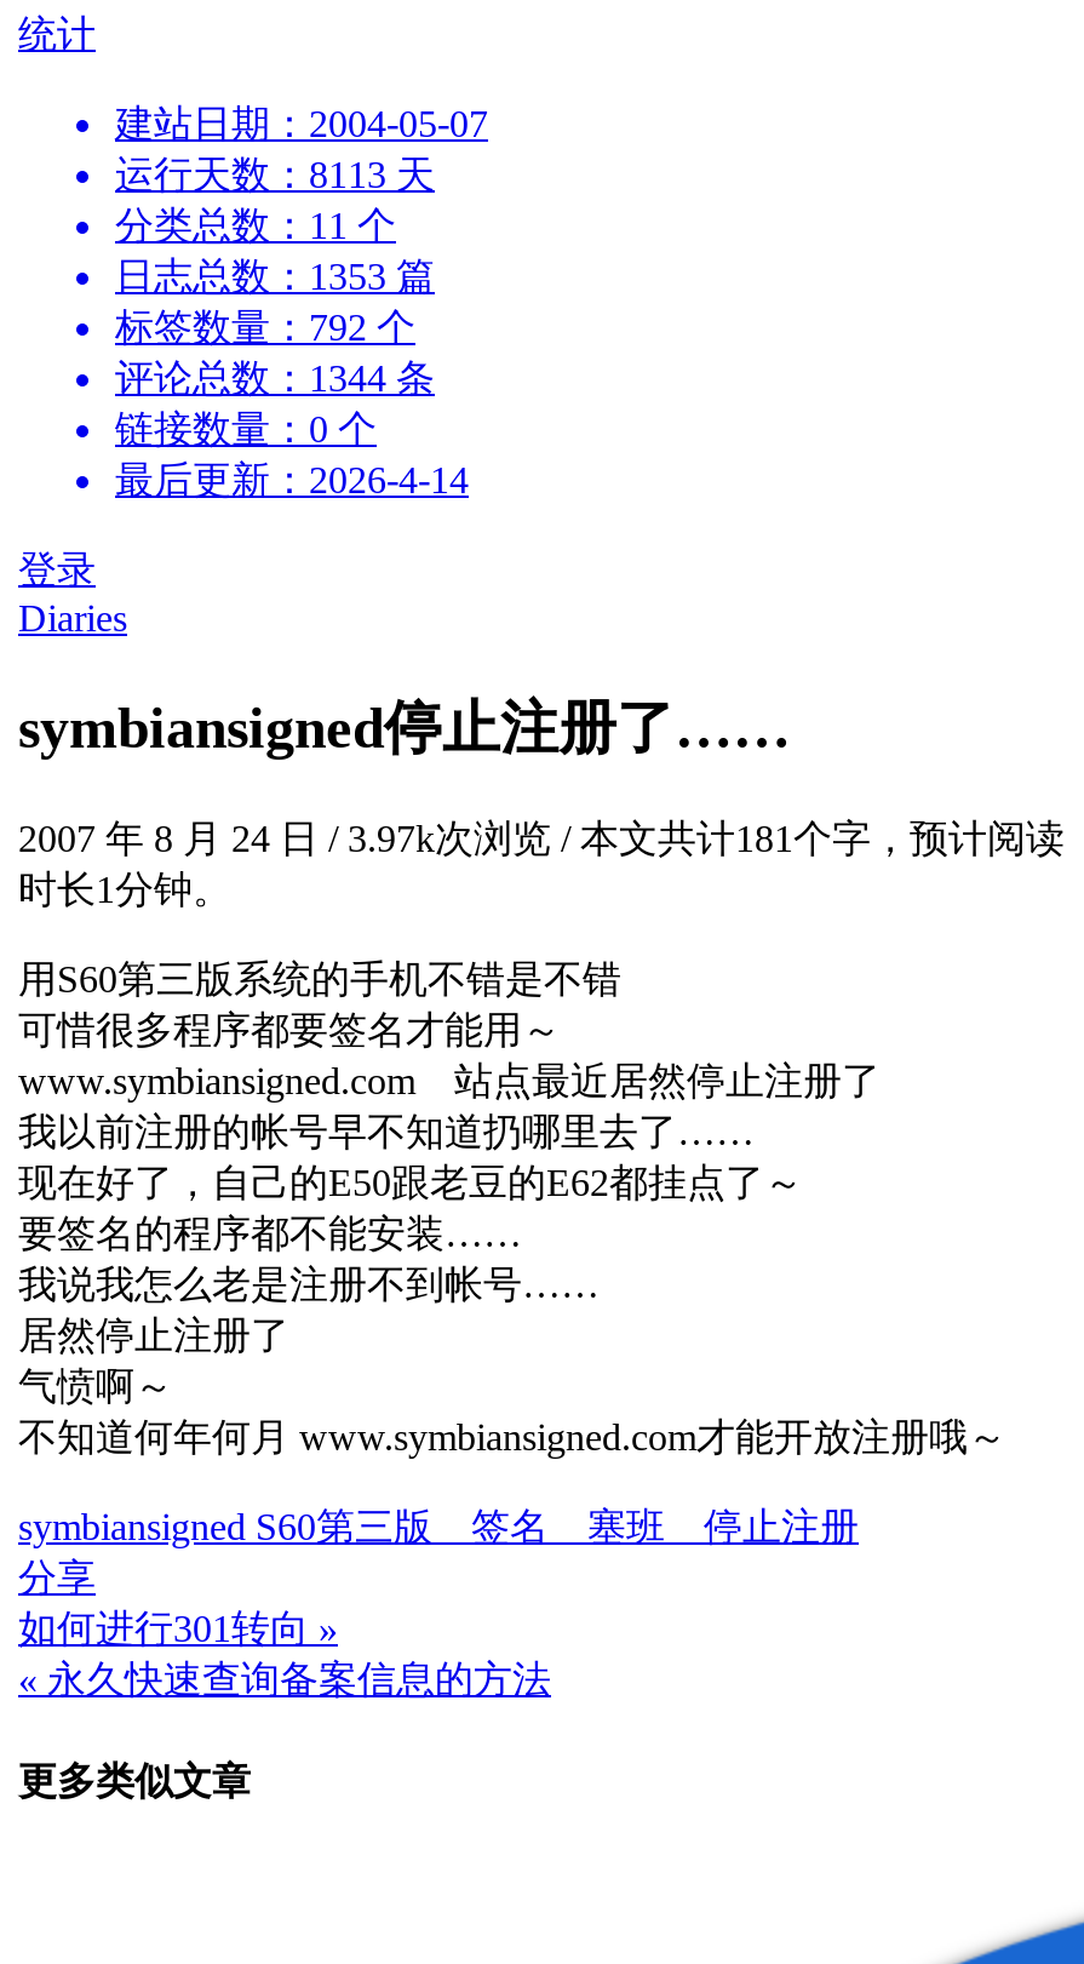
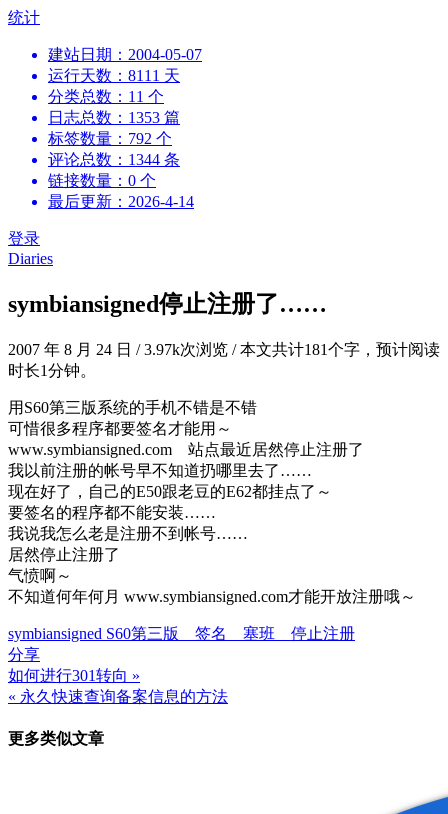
- 运行天数：8113 天
+ 运行天数：8111 天
